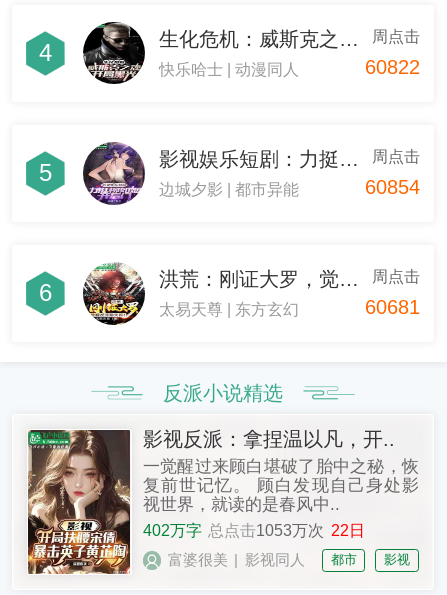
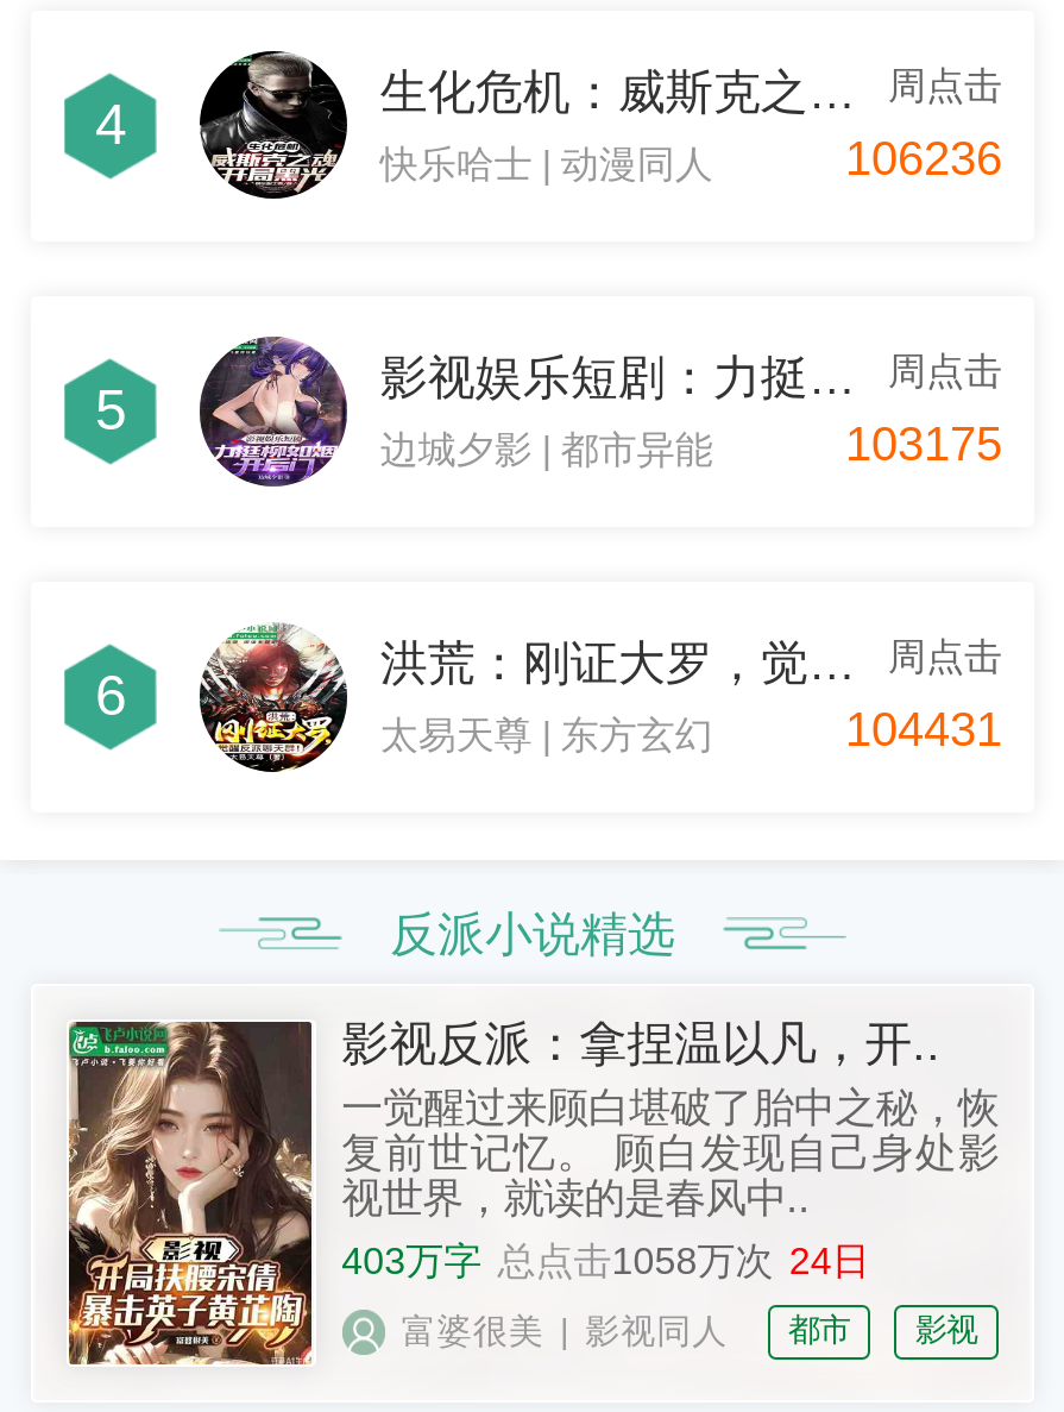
- 60822
+ 106236

- 60854
+ 103175

- 60681
+ 104431

- 402万字 总点击1053万次 22日
+ 403万字 总点击1058万次 24日
